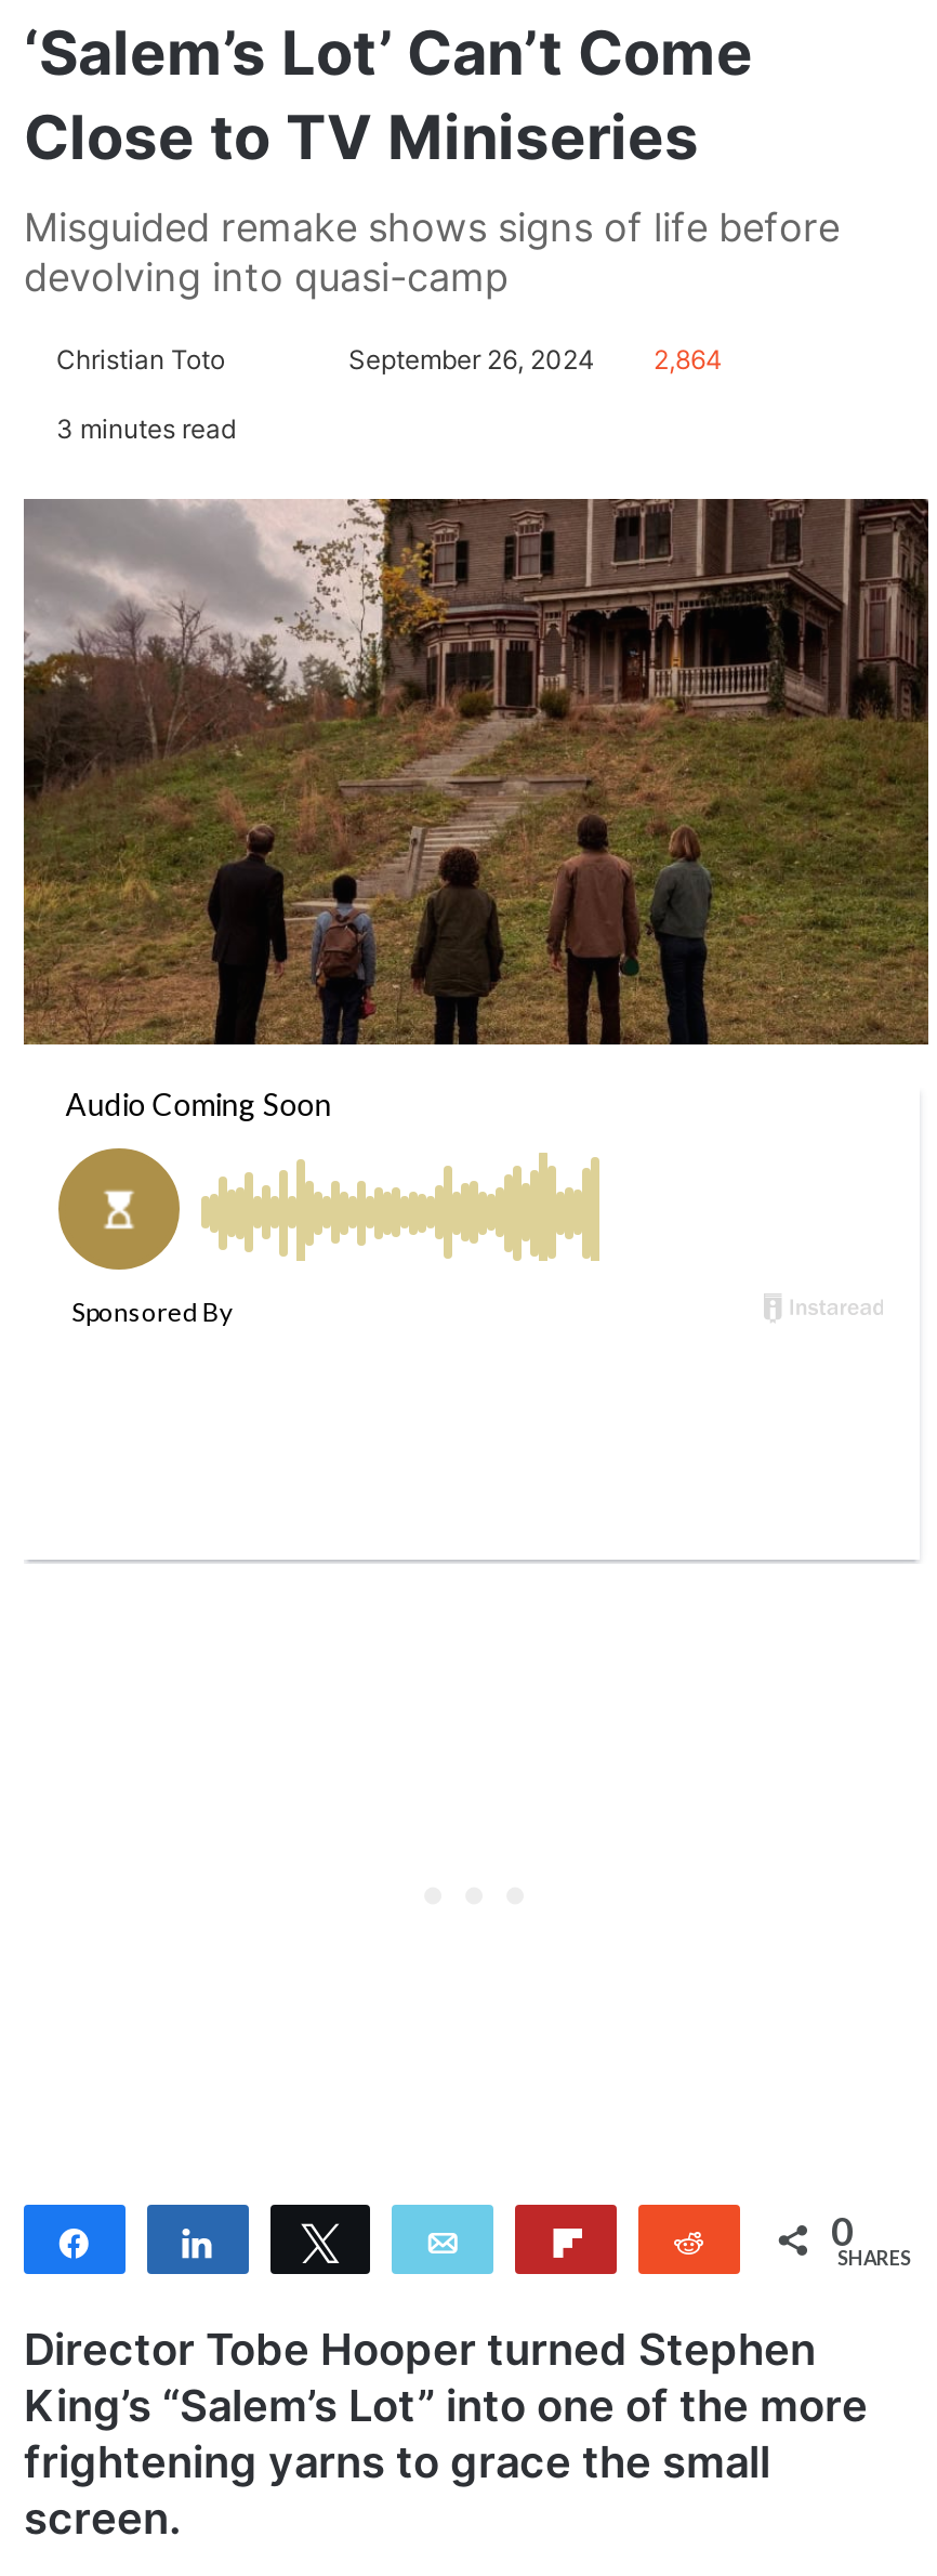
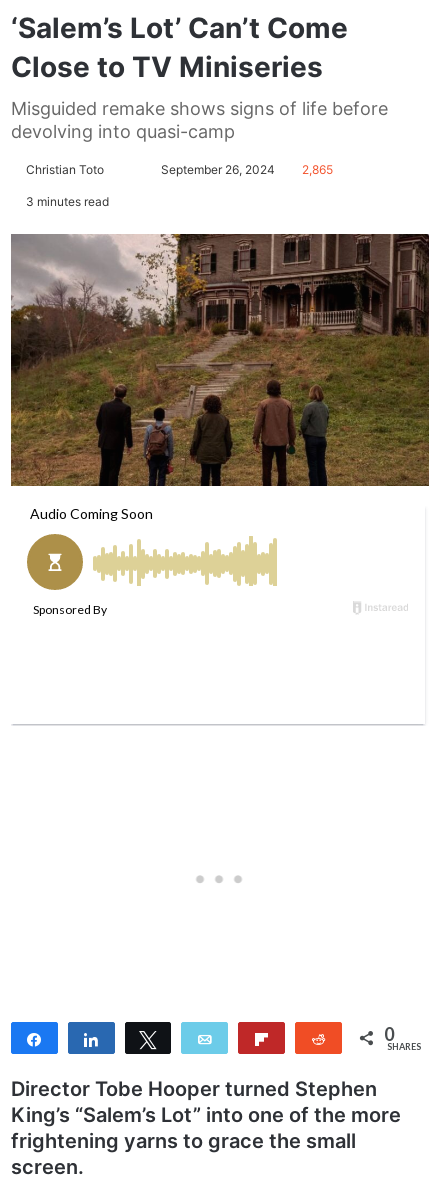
- 2,864
+ 2,865
